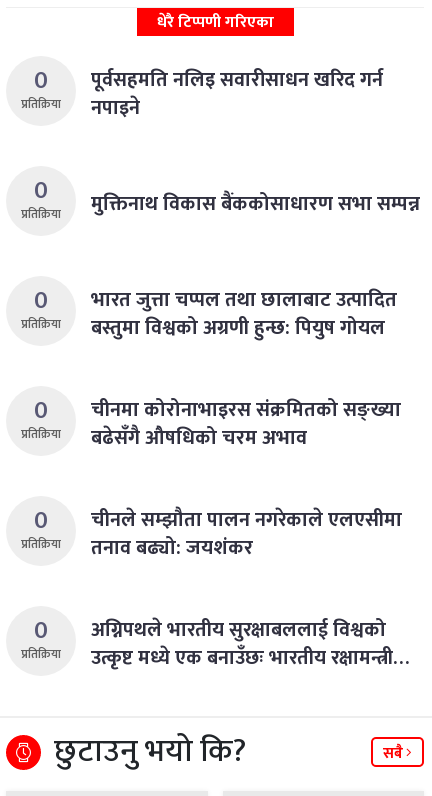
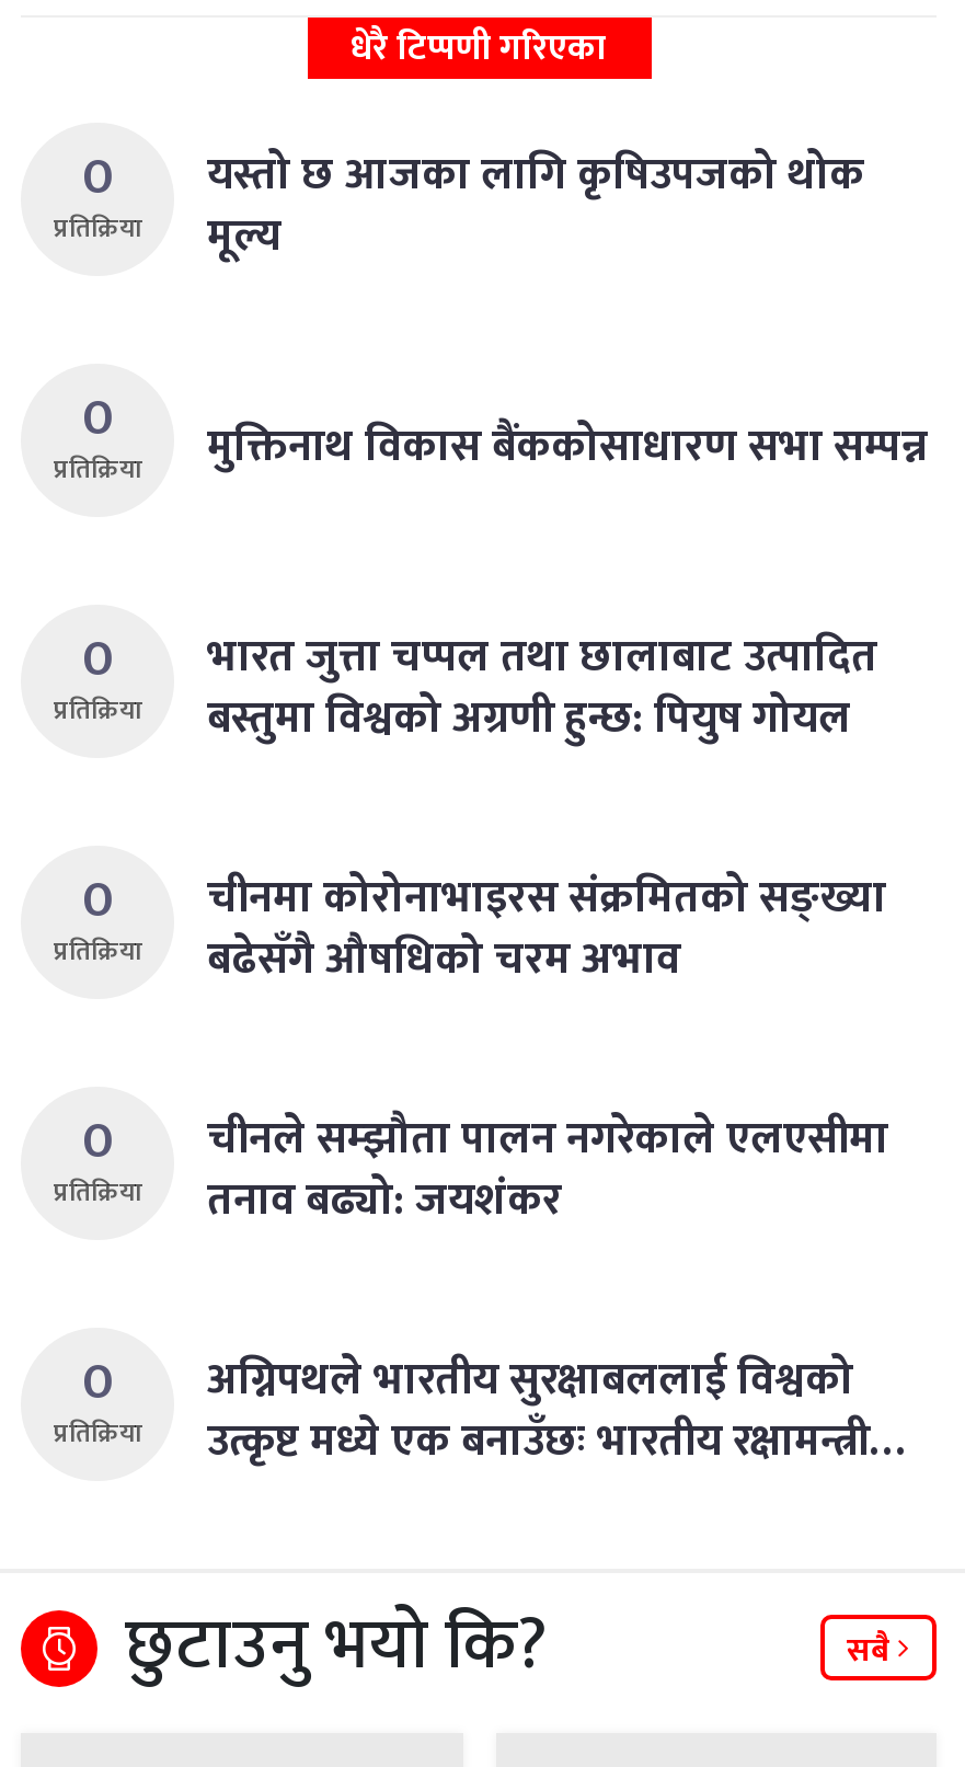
- पूर्वसहमति नलिइ सवारीसाधन खरिद गर्न
- नपाइने
+ यस्तो छ आजका लागि कृषिउपजको थोक
+ मूल्य
